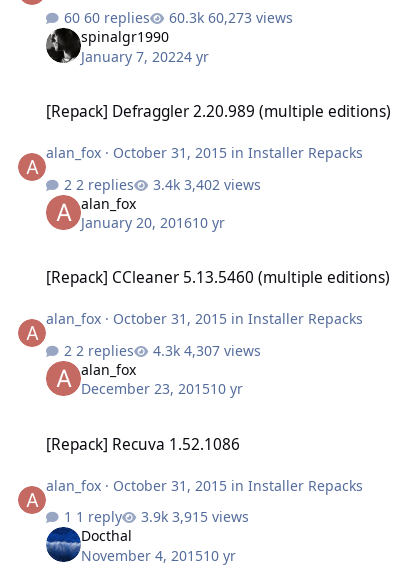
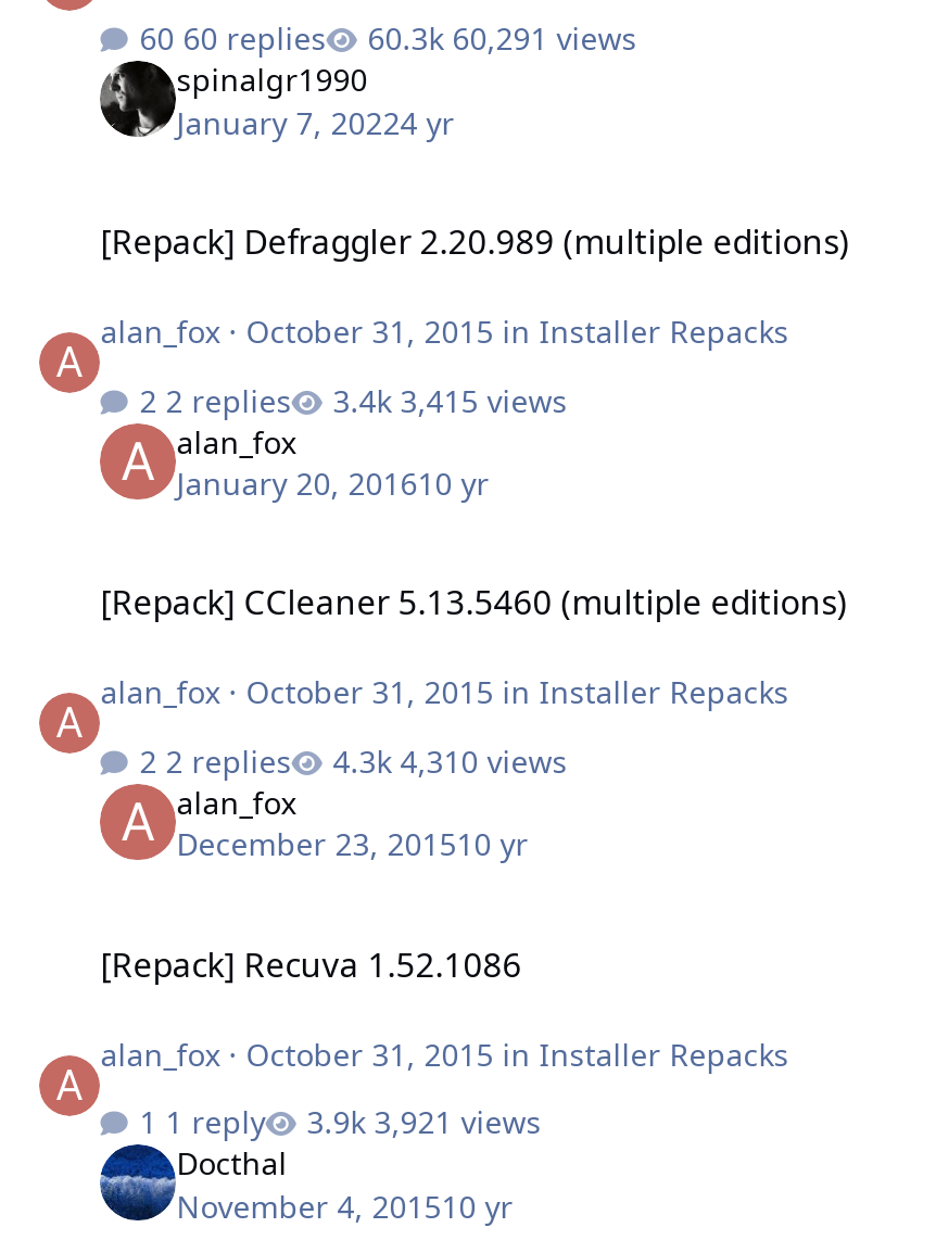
- 60,273 views
+ 60,291 views

- 3,402 views
+ 3,415 views

- 4,307 views
+ 4,310 views

- 3,915 views
+ 3,921 views
